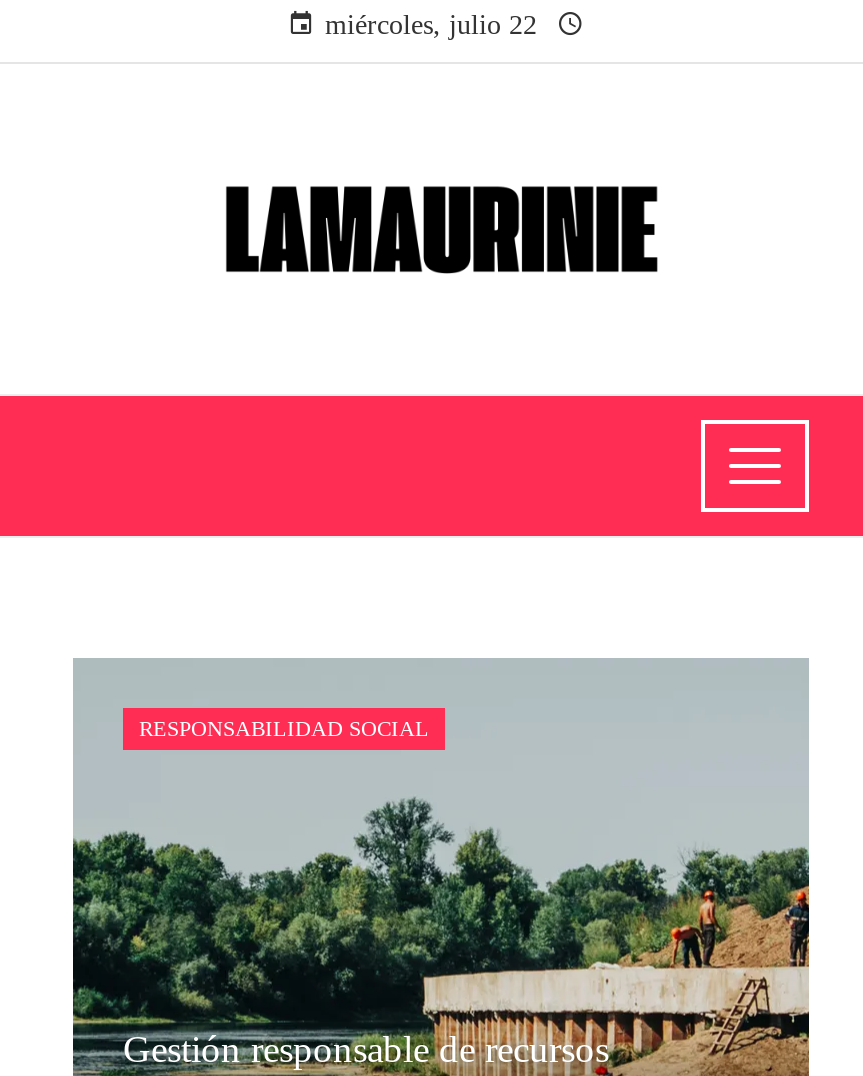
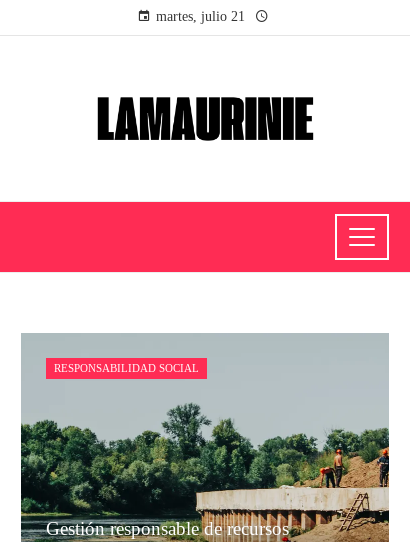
- miércoles, julio 22
+ martes, julio 21
